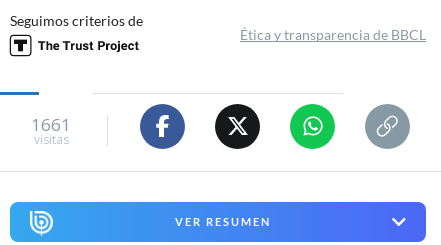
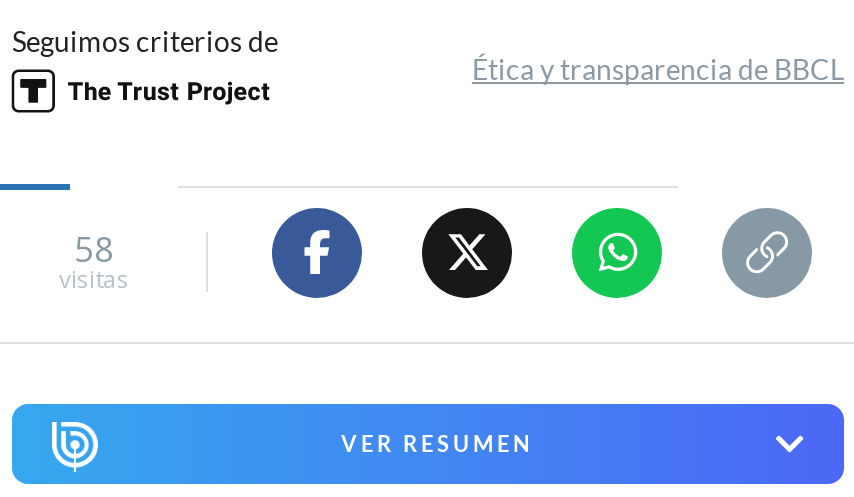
- 1661
+ 58
